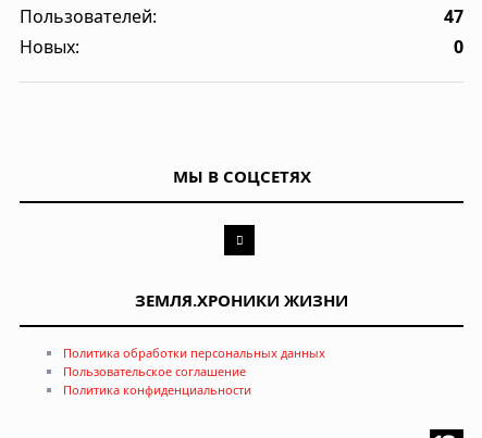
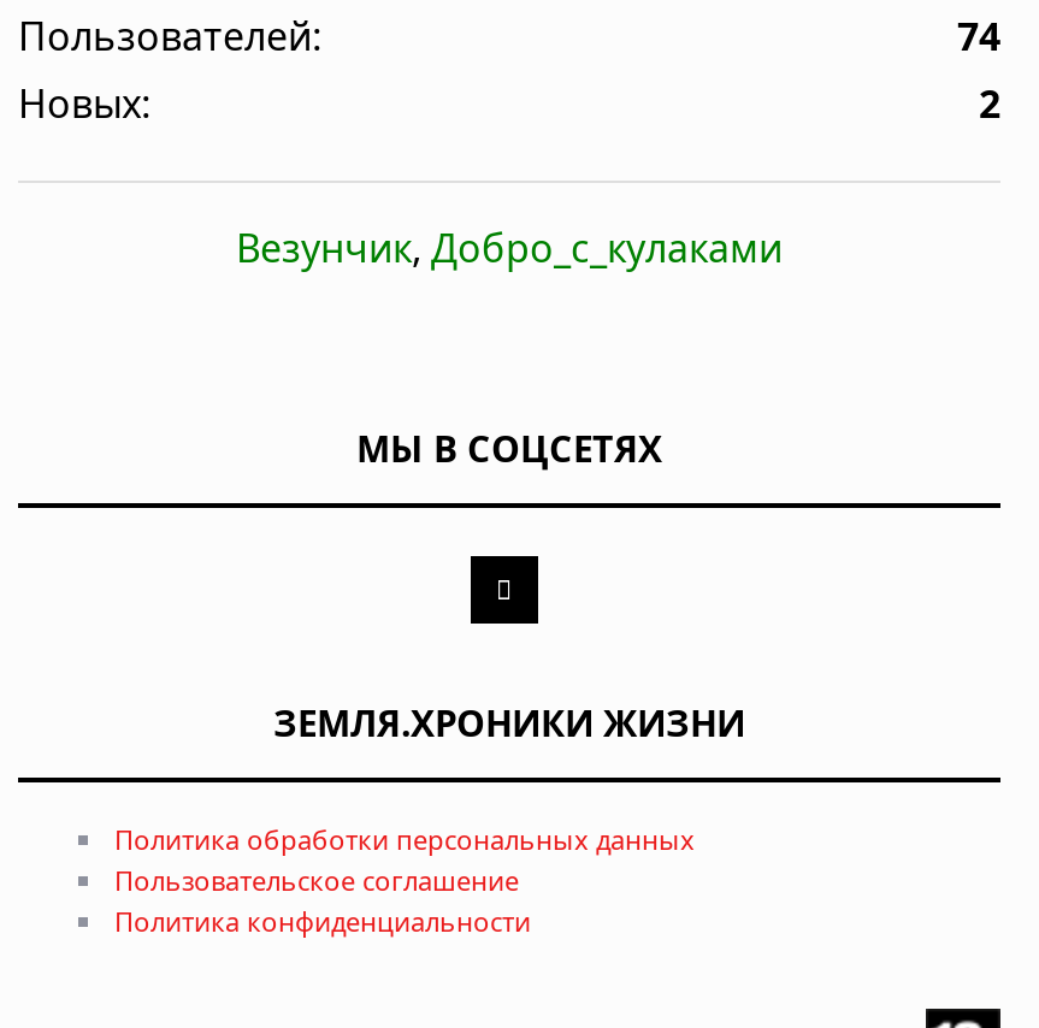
- 47
+ 74

- 0
+ 2
+ Везунчик, Добро_с_кулаками
